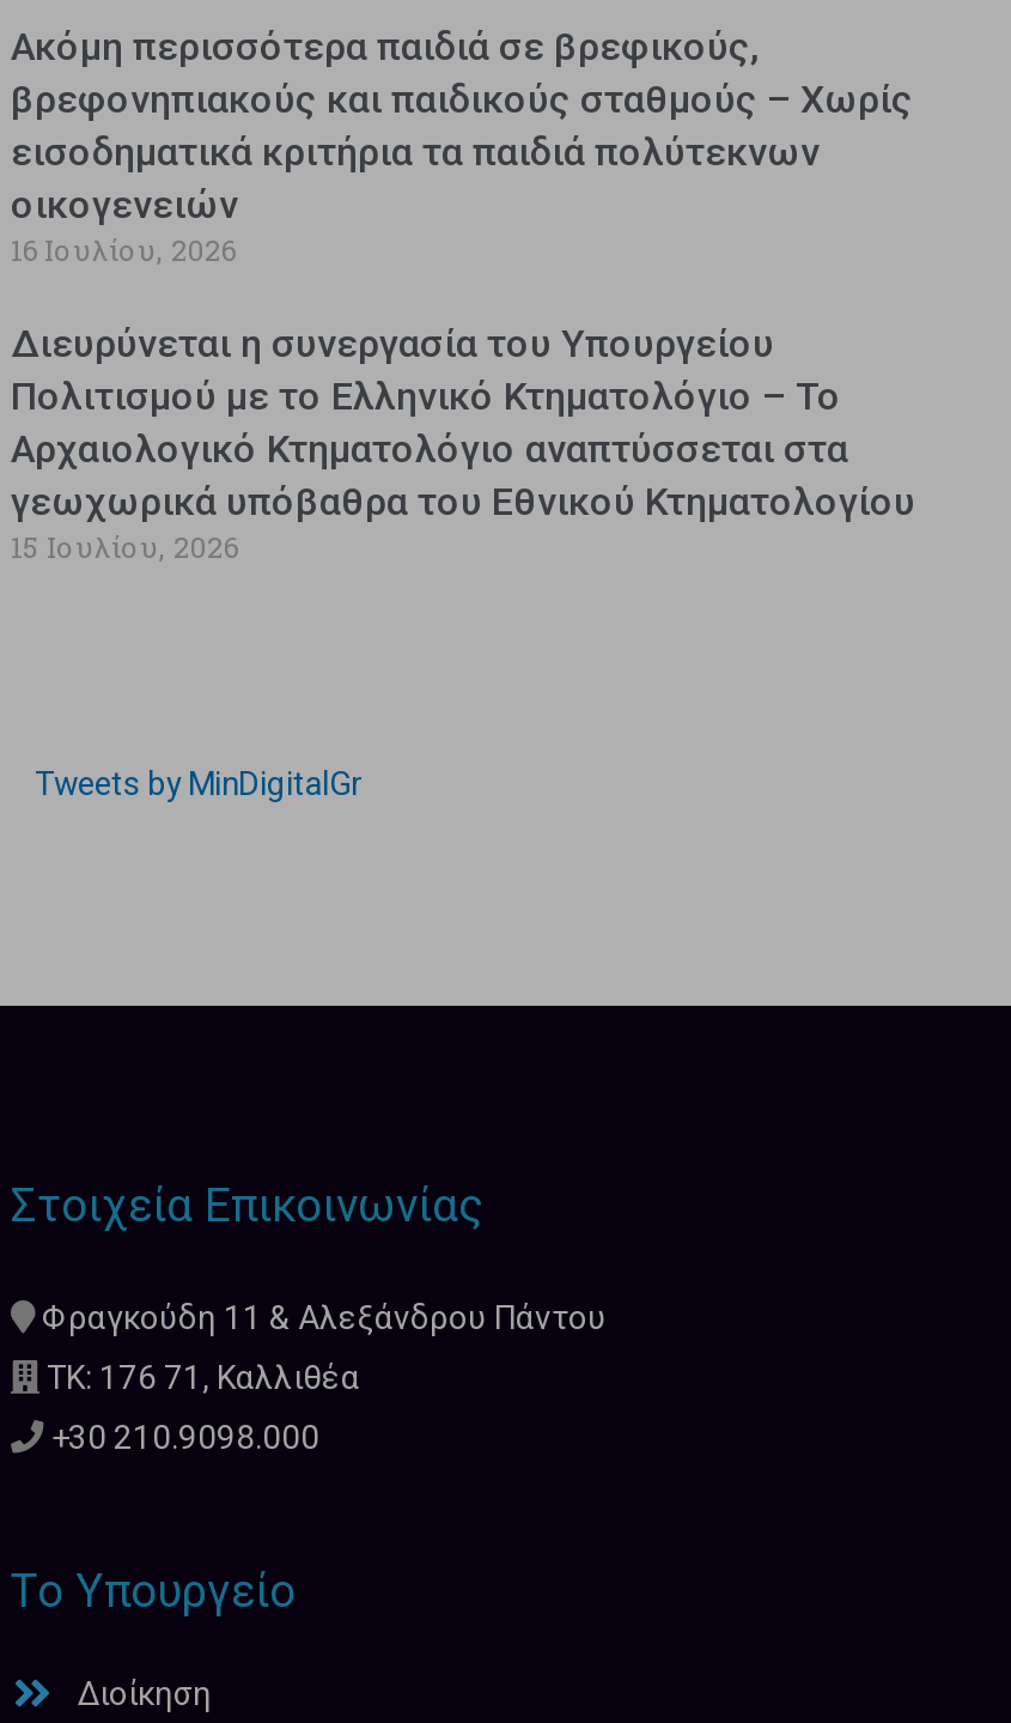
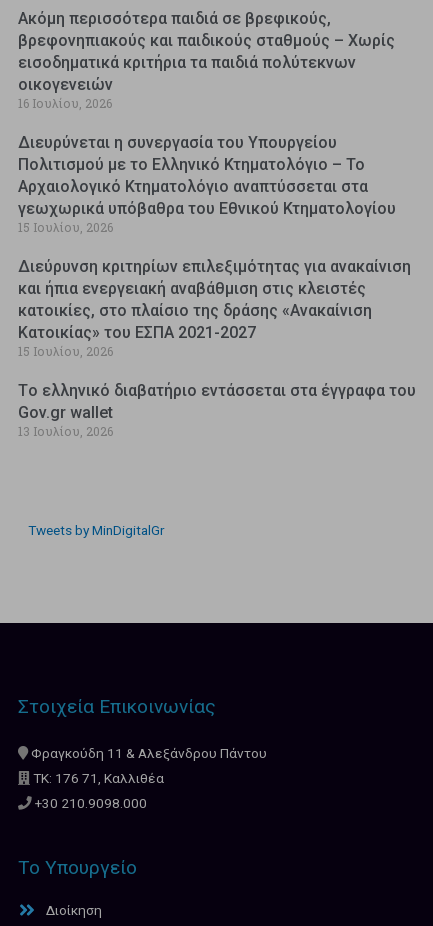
+ Διεύρυνση κριτηρίων επιλεξιμότητας για ανακαίνιση
+ και ήπια ενεργειακή αναβάθμιση στις κλειστές
+ κατοικίες, στο πλαίσιο της δράσης «Ανακαίνιση
+ Κατοικίας» του ΕΣΠΑ 2021-2027
+ 15 Ιουλίου, 2026
+ Tο ελληνικό διαβατήριο εντάσσεται στα έγγραφα του
+ Gov.gr wallet
+ 13 Ιουλίου, 2026
